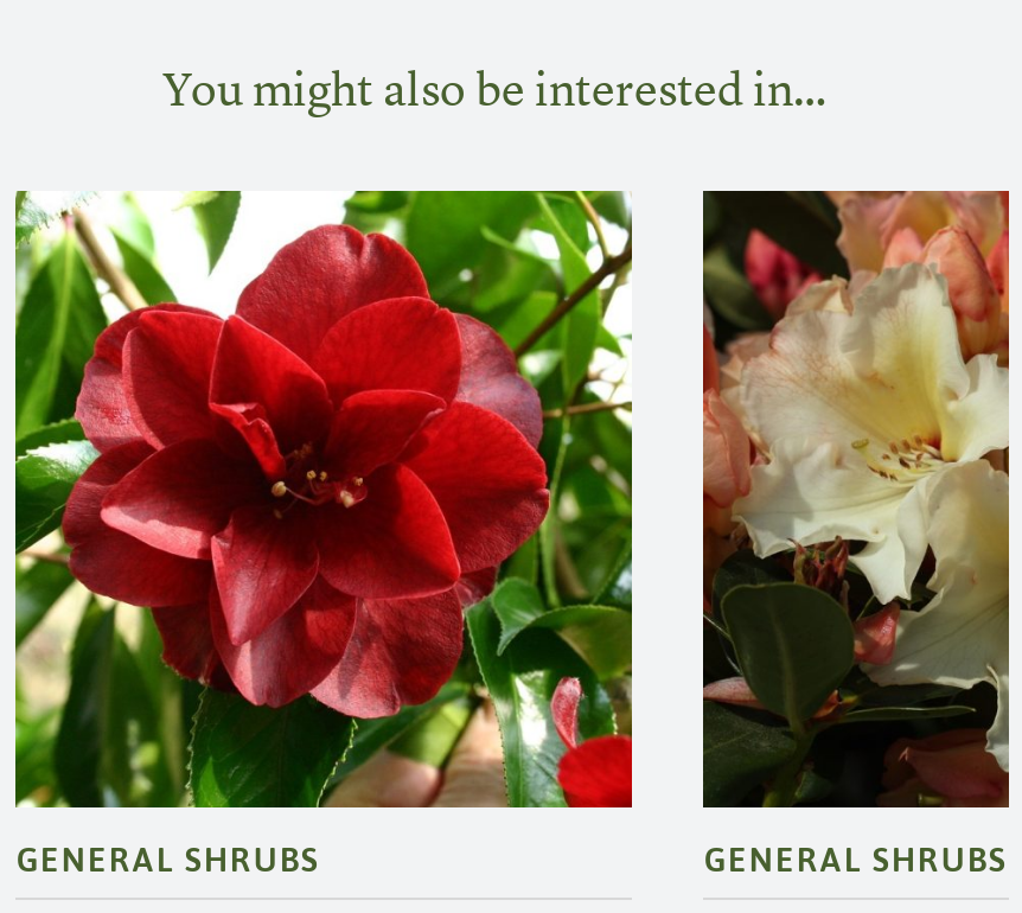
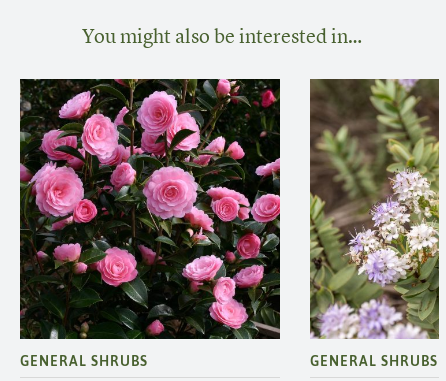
- [image]
+ [image]

- [image]
+ [image]
